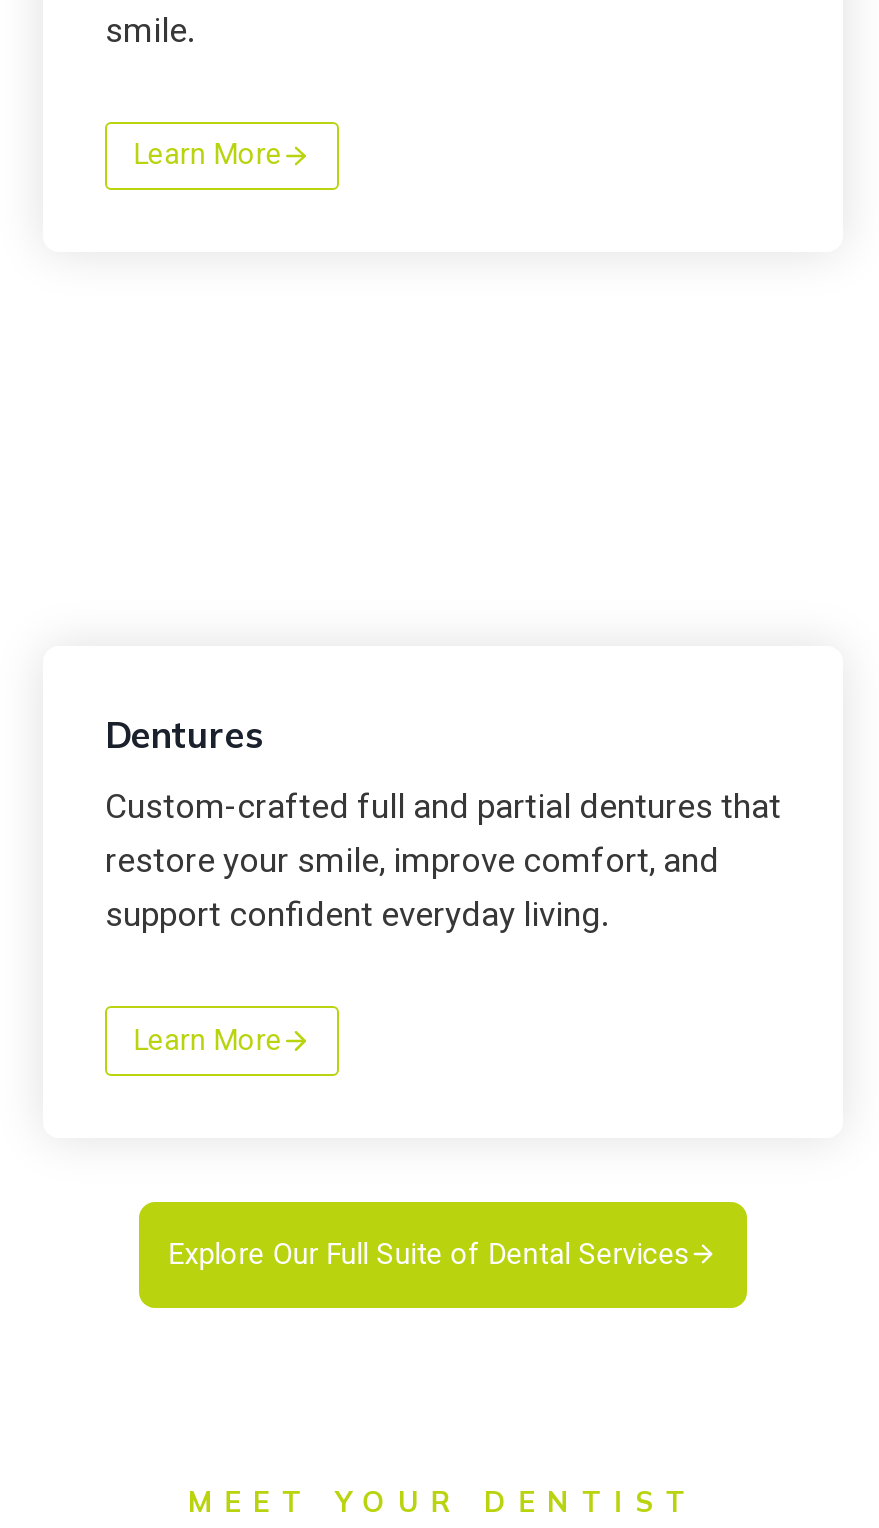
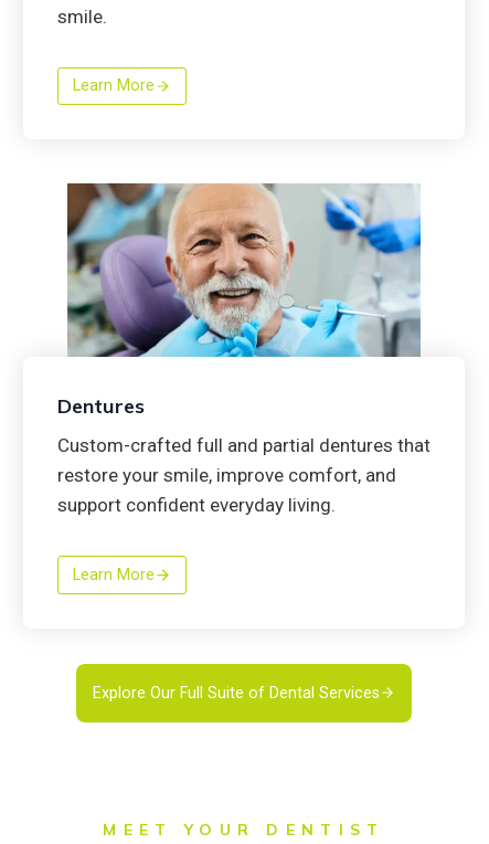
+ [image]
